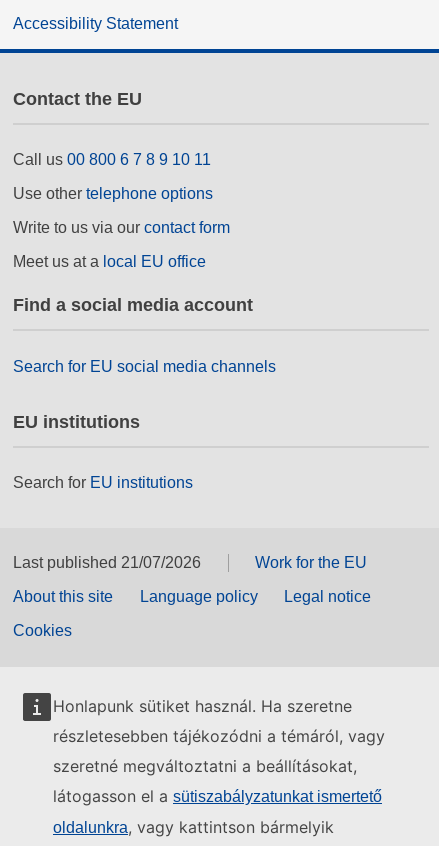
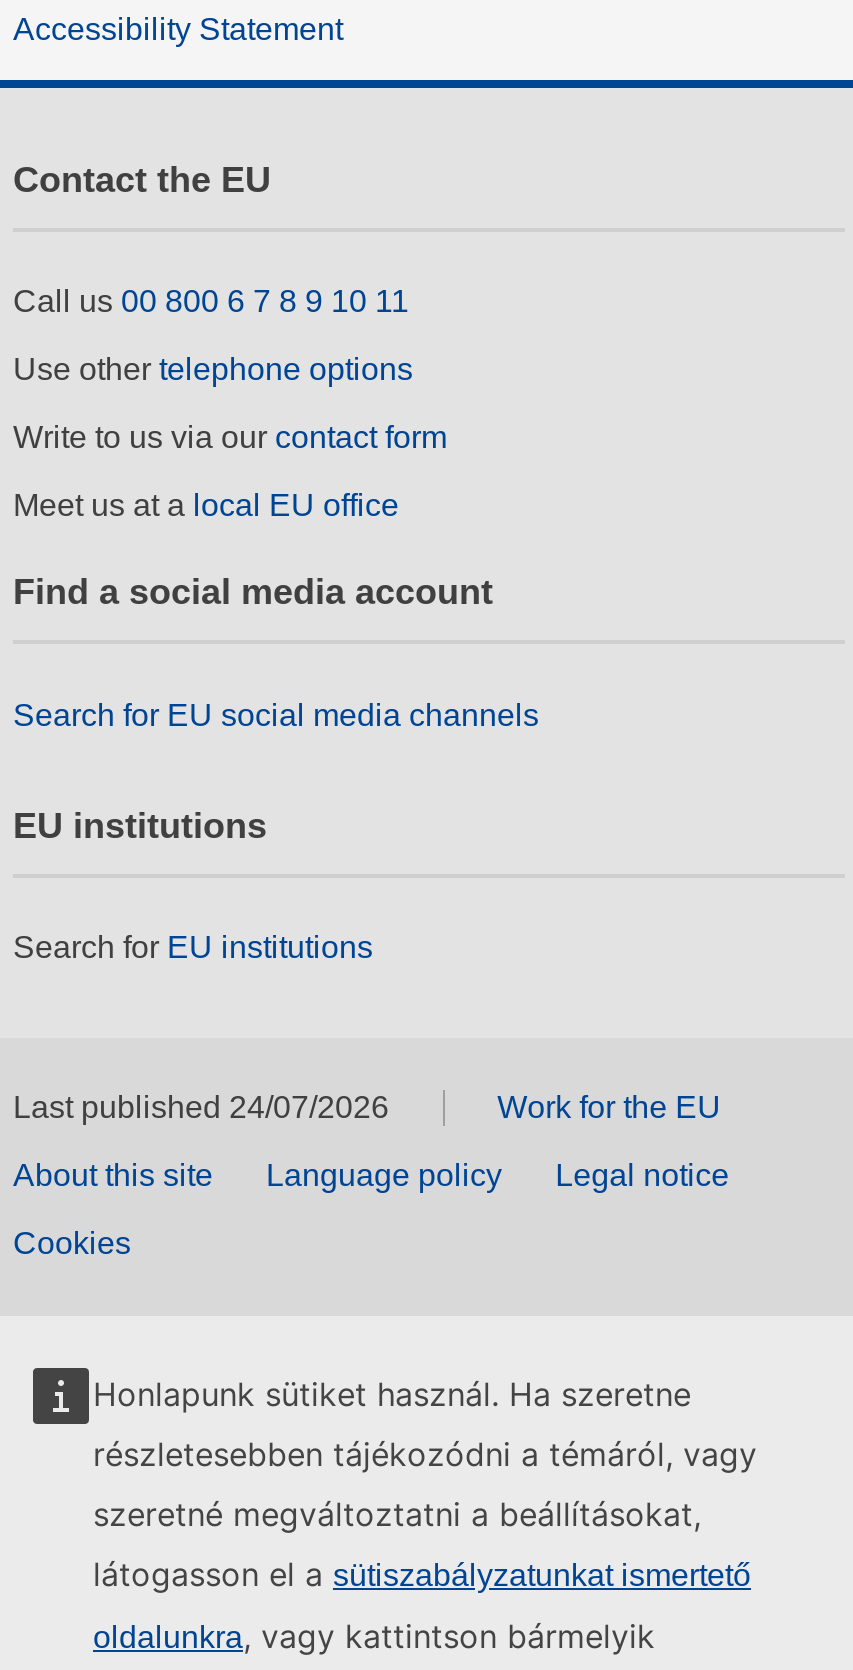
- Last published 21/07/2026
+ Last published 24/07/2026
